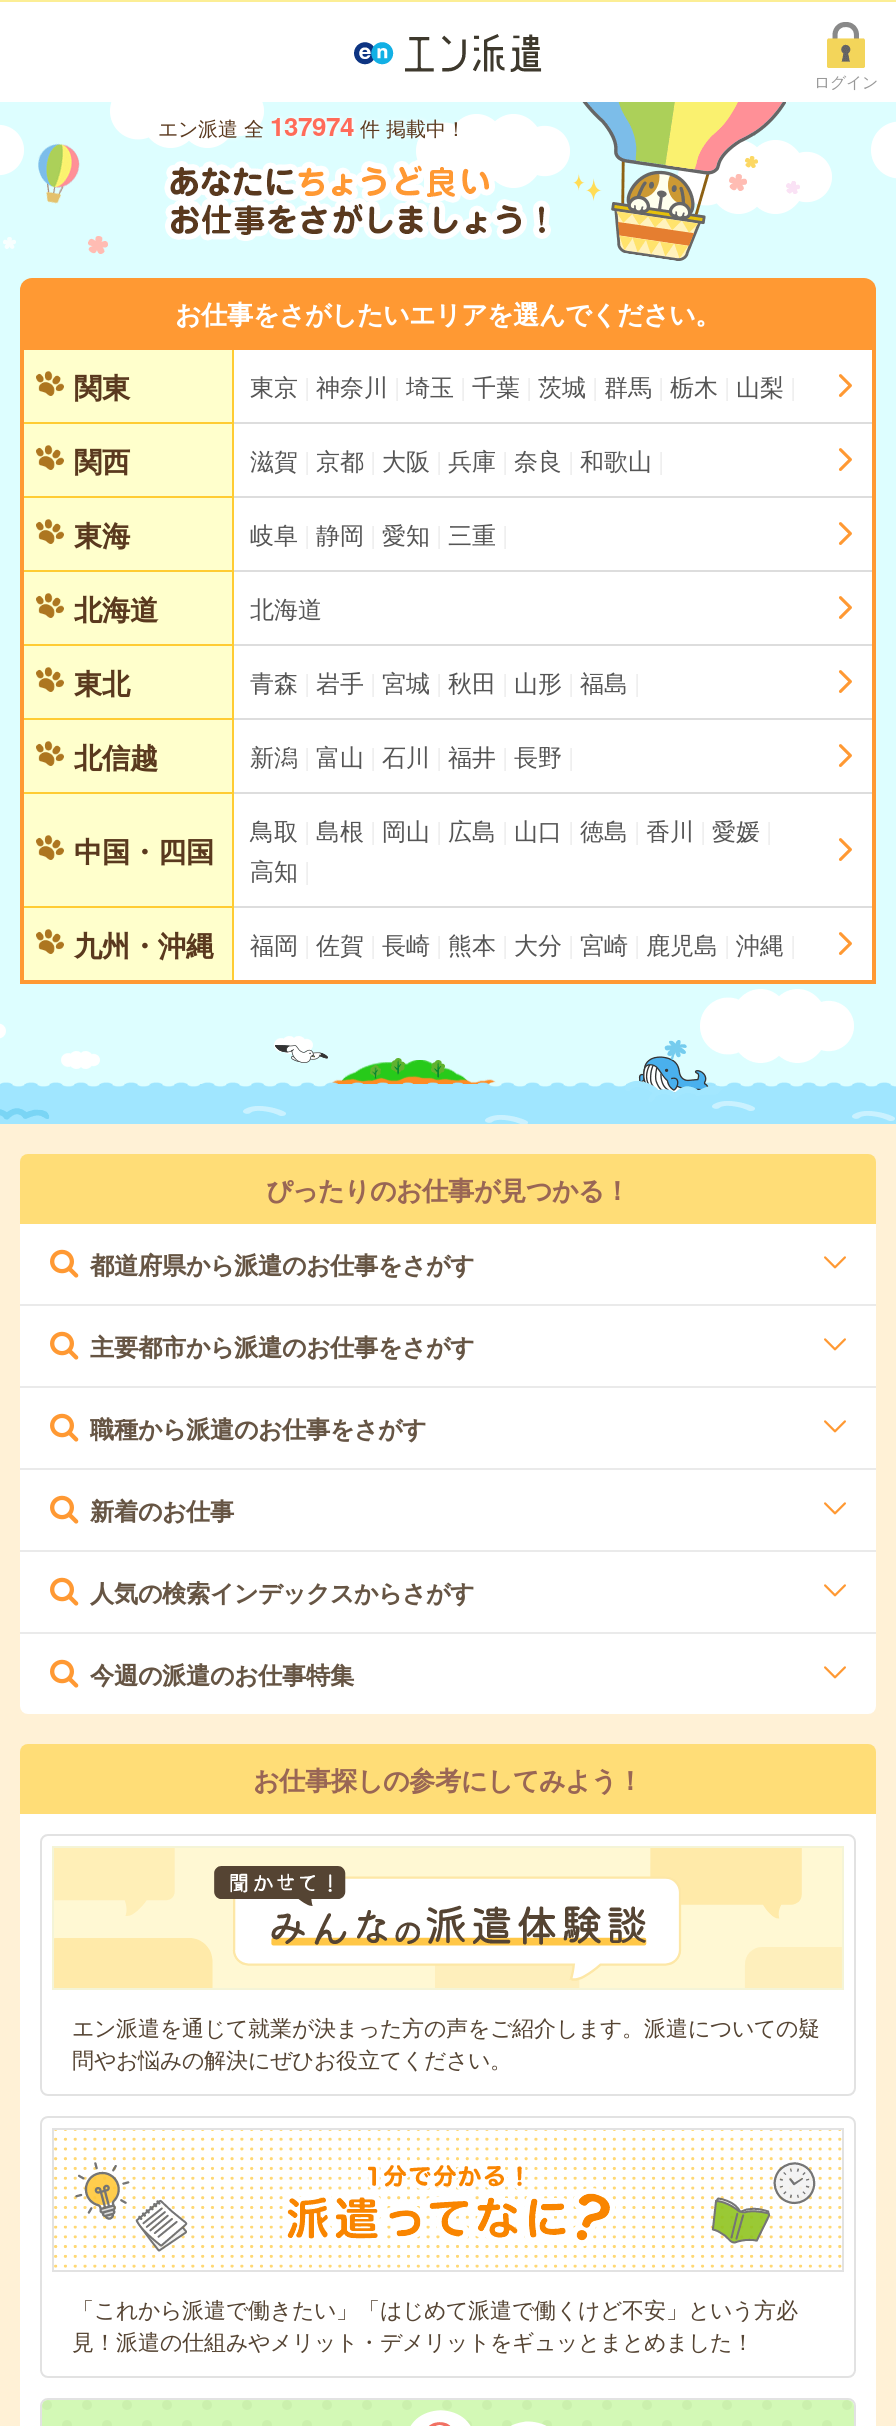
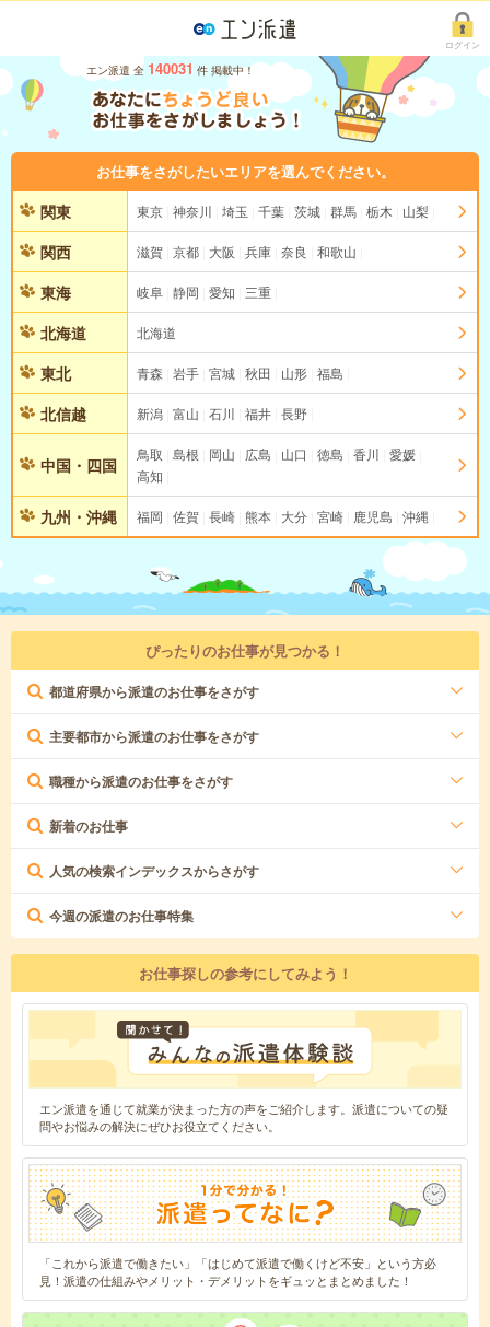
- エン派遣 全 137974 件 掲載中！
+ エン派遣 全 140031 件 掲載中！
